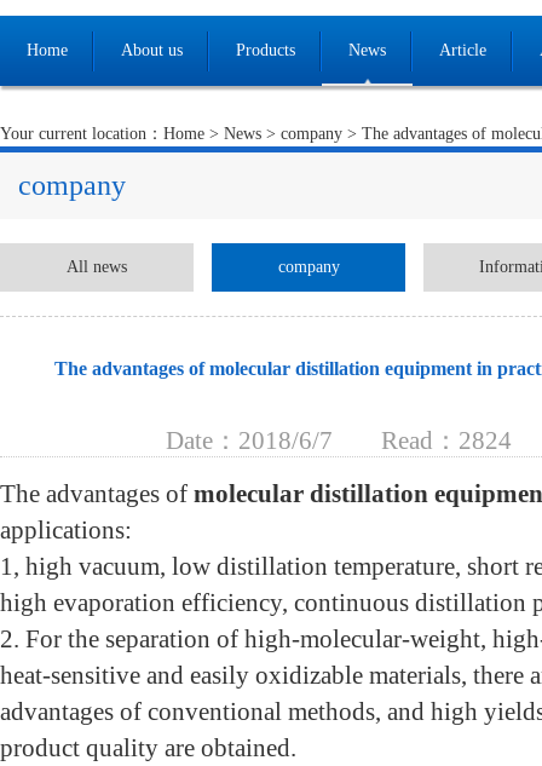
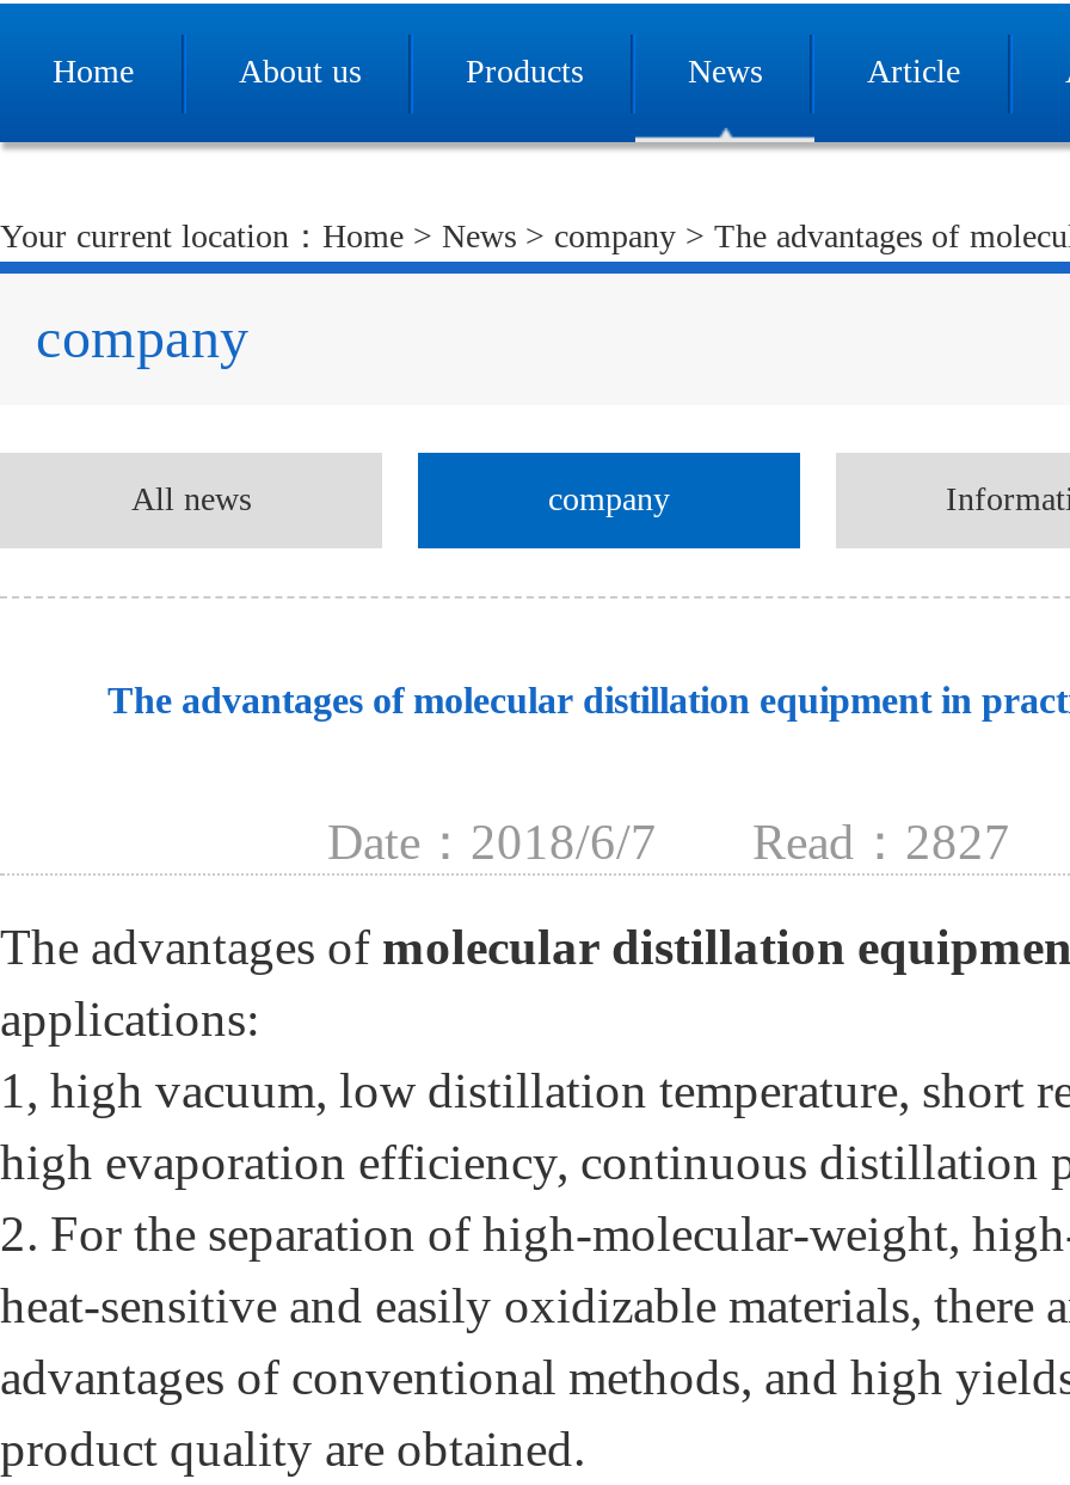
- Date：2018/6/7 Read：2824
+ Date：2018/6/7 Read：2827
